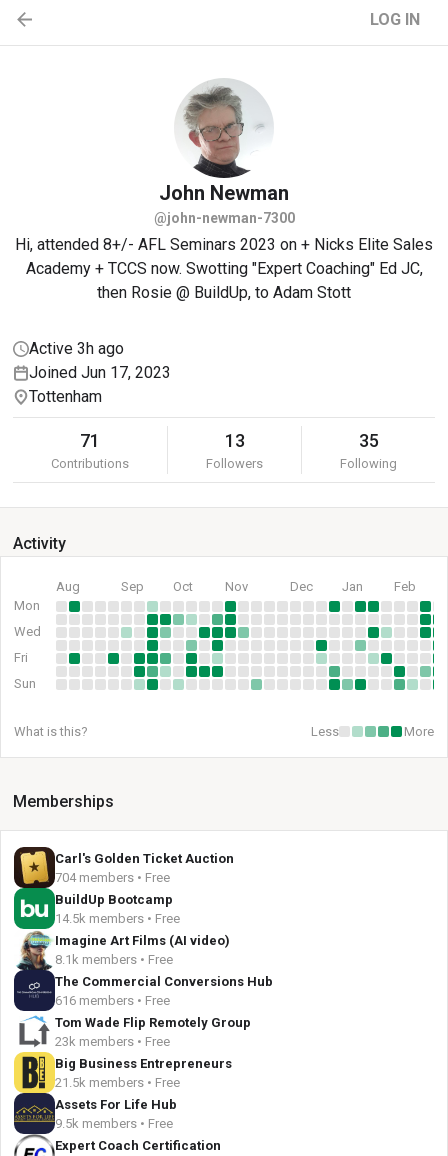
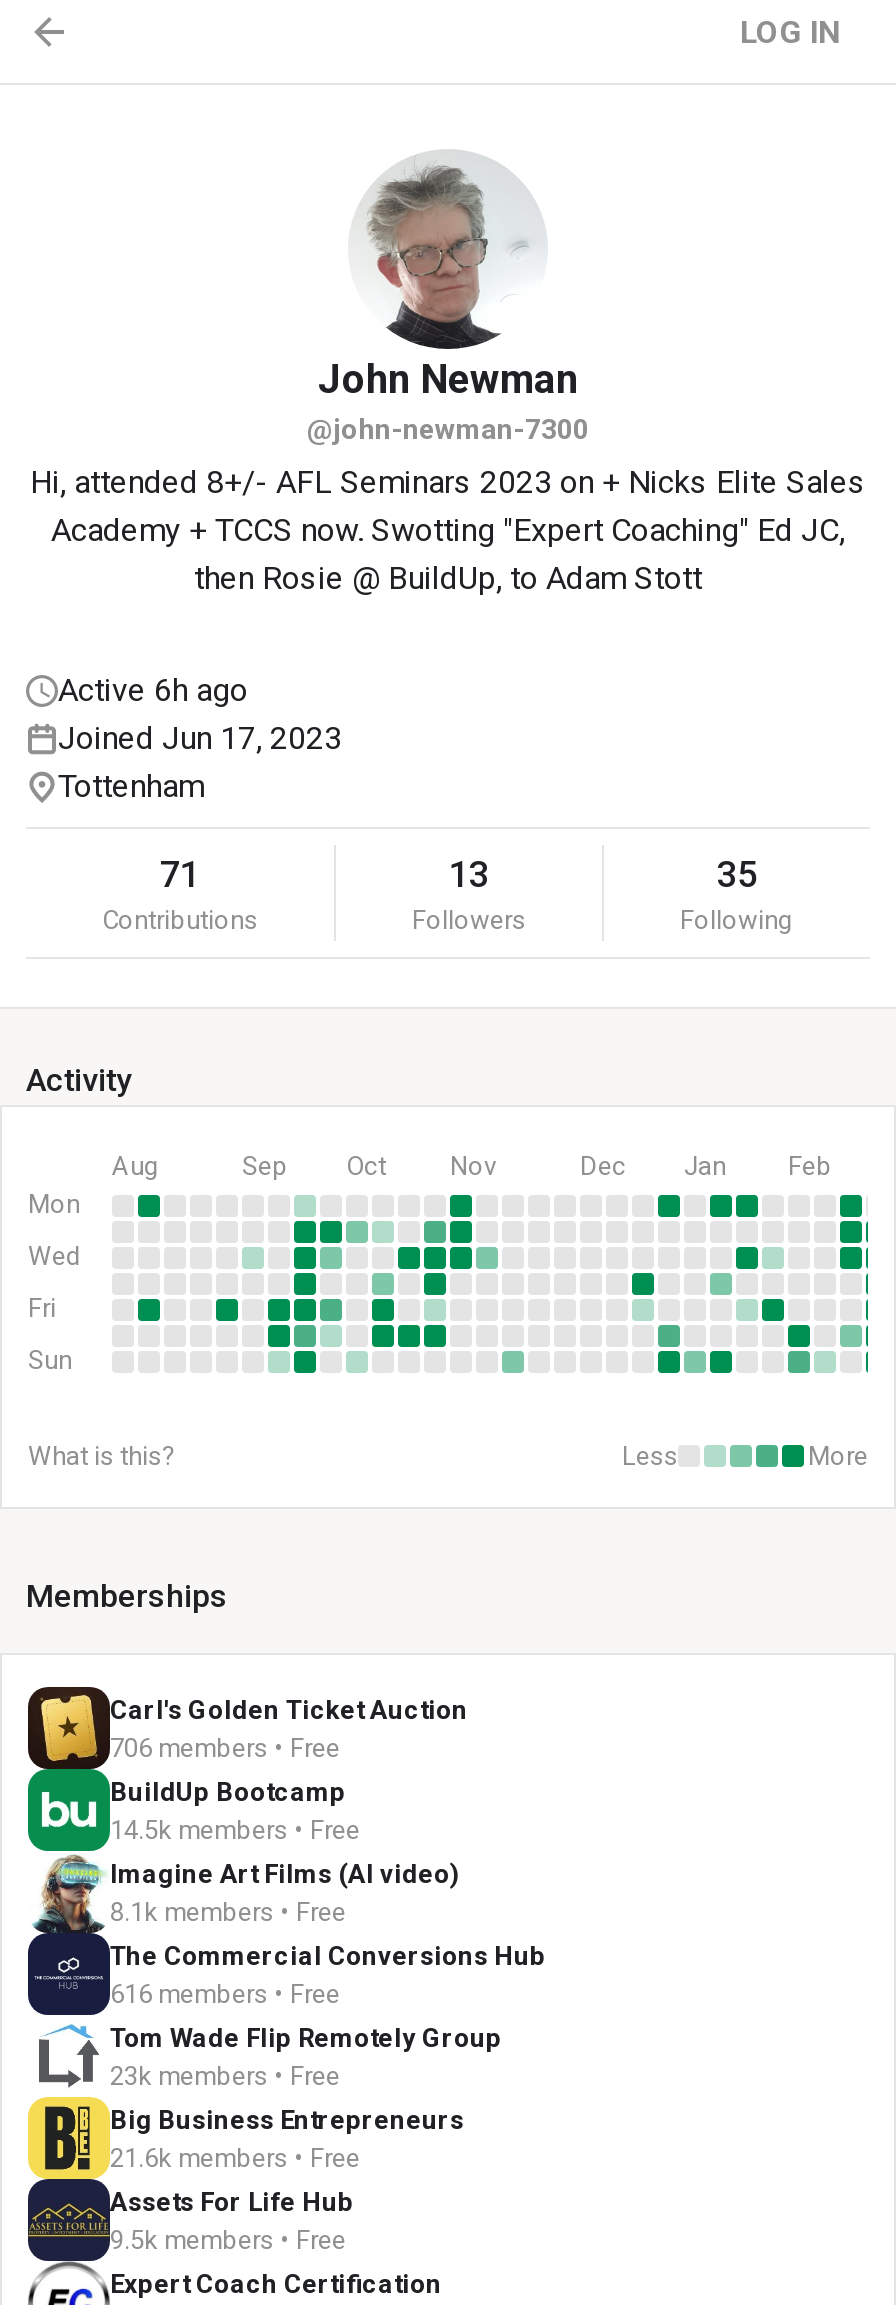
- Active 3h ago
+ Active 6h ago

- 704 members • Free
+ 706 members • Free

- 21.5k members • Free
+ 21.6k members • Free
